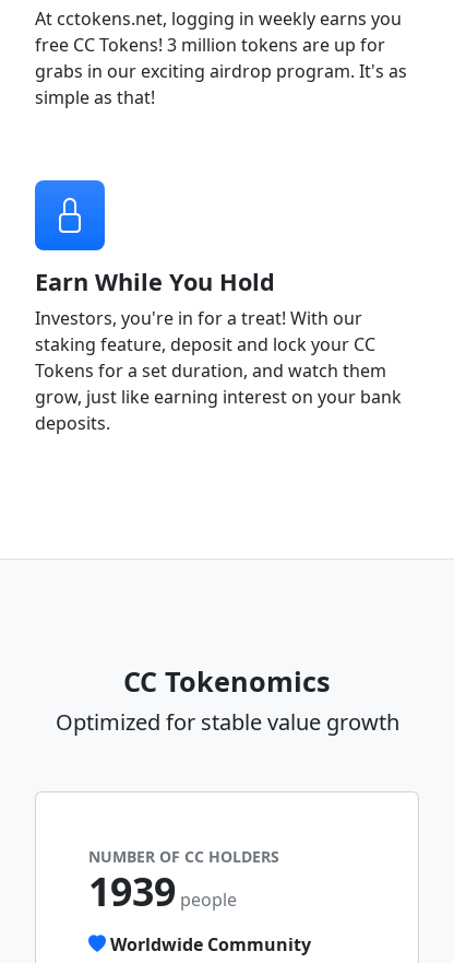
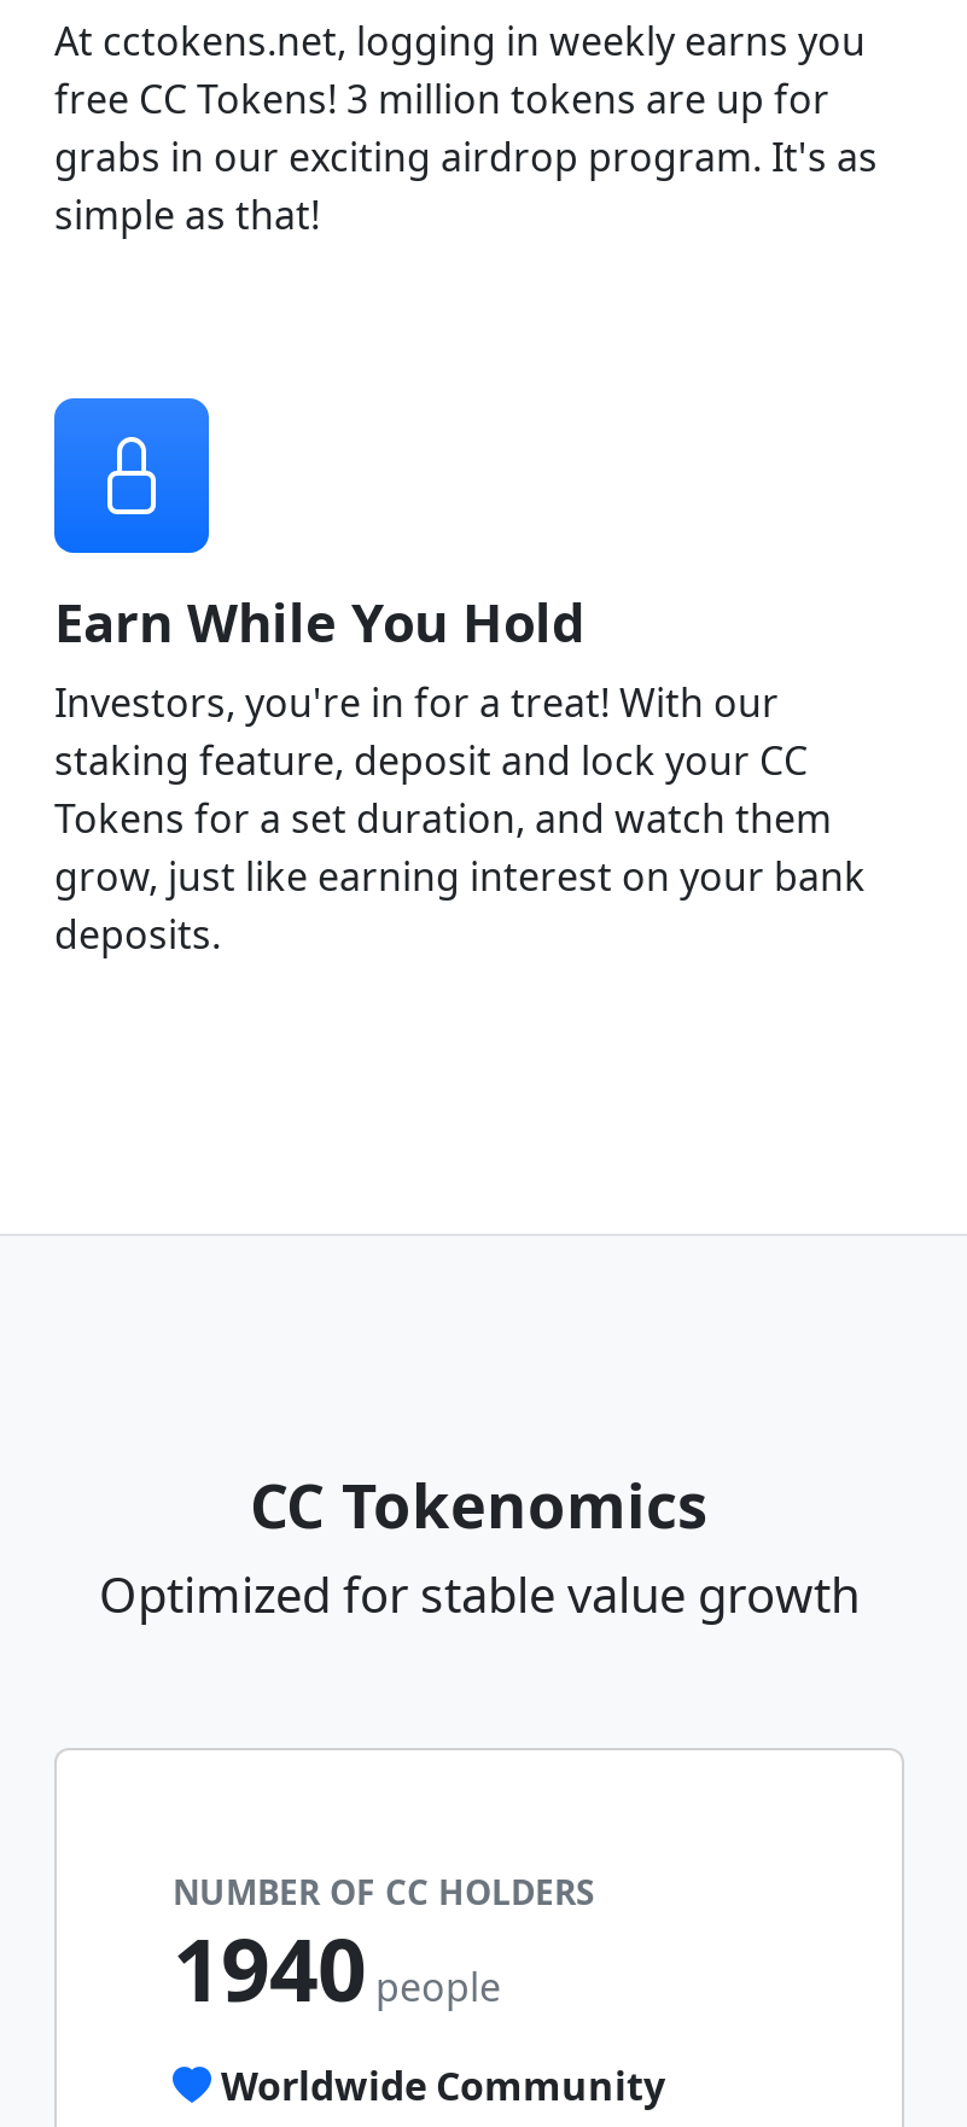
- 1939 people
+ 1940 people
